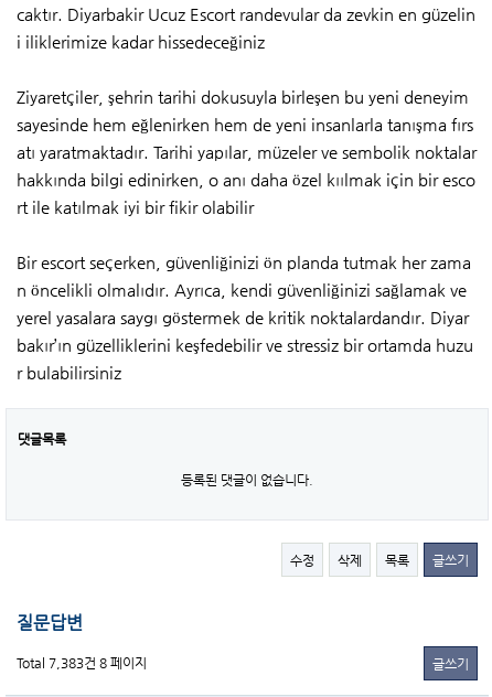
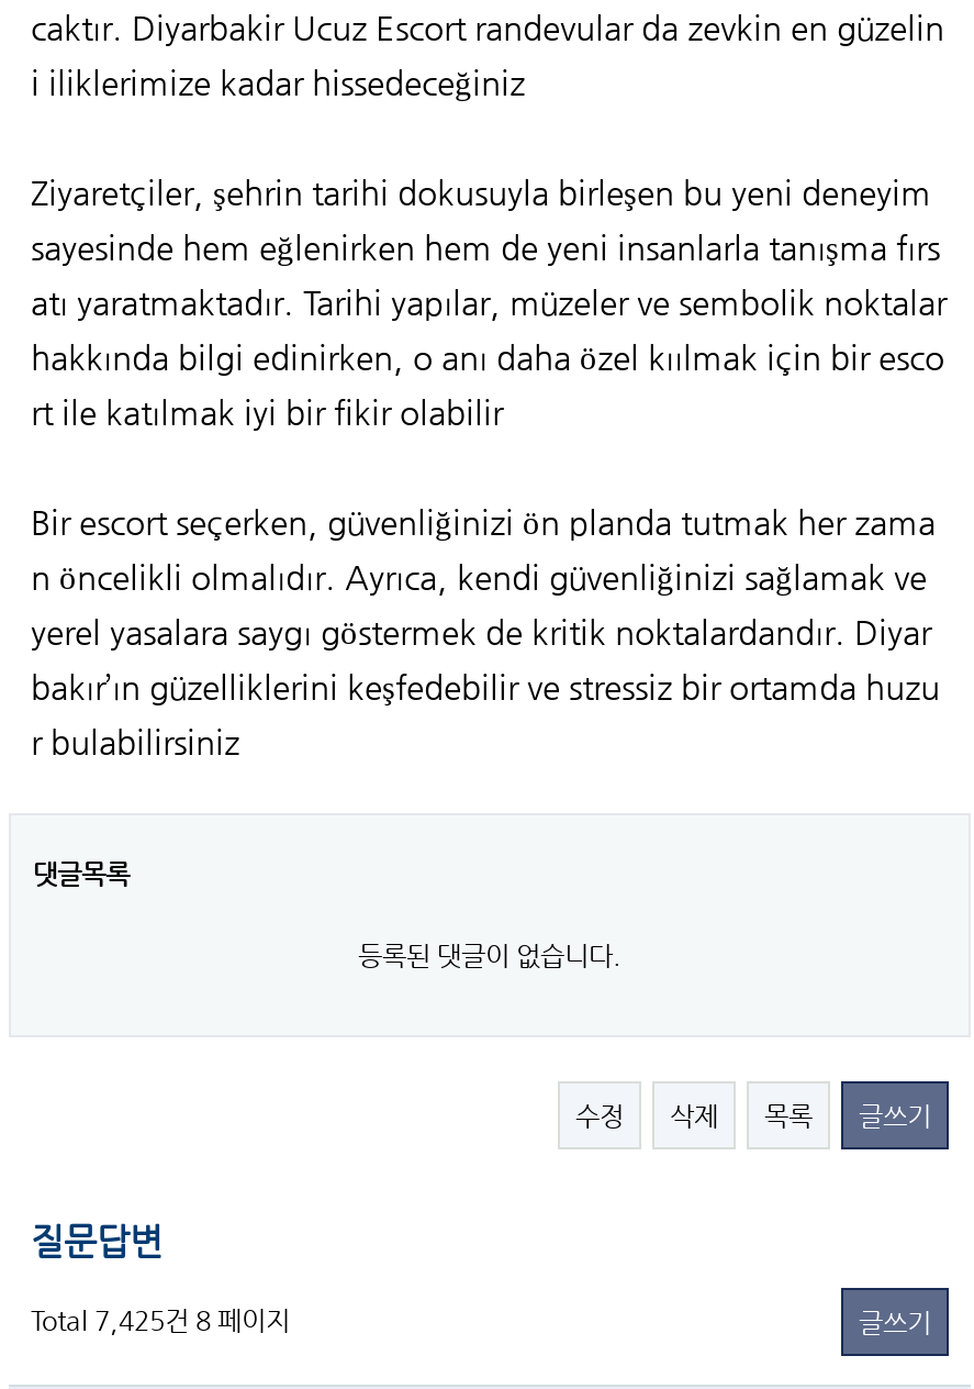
- Total 7,383건 8 페이지
+ Total 7,425건 8 페이지
